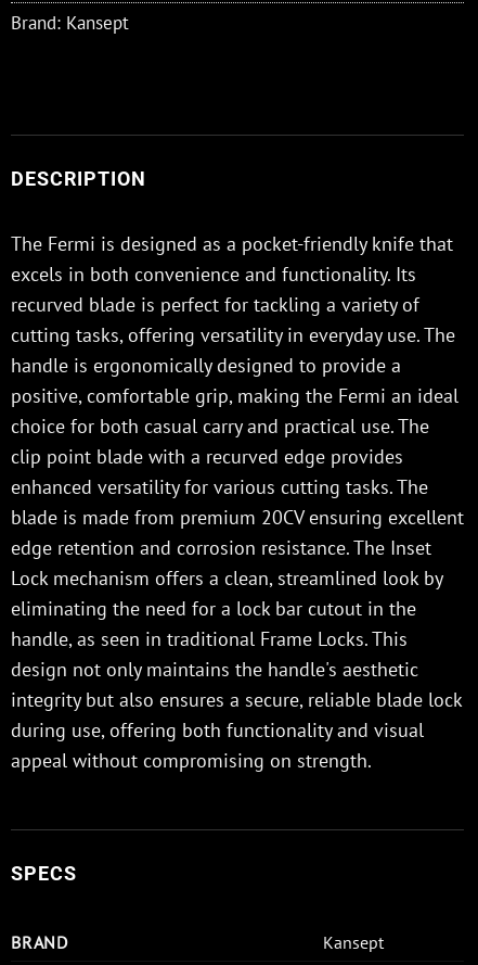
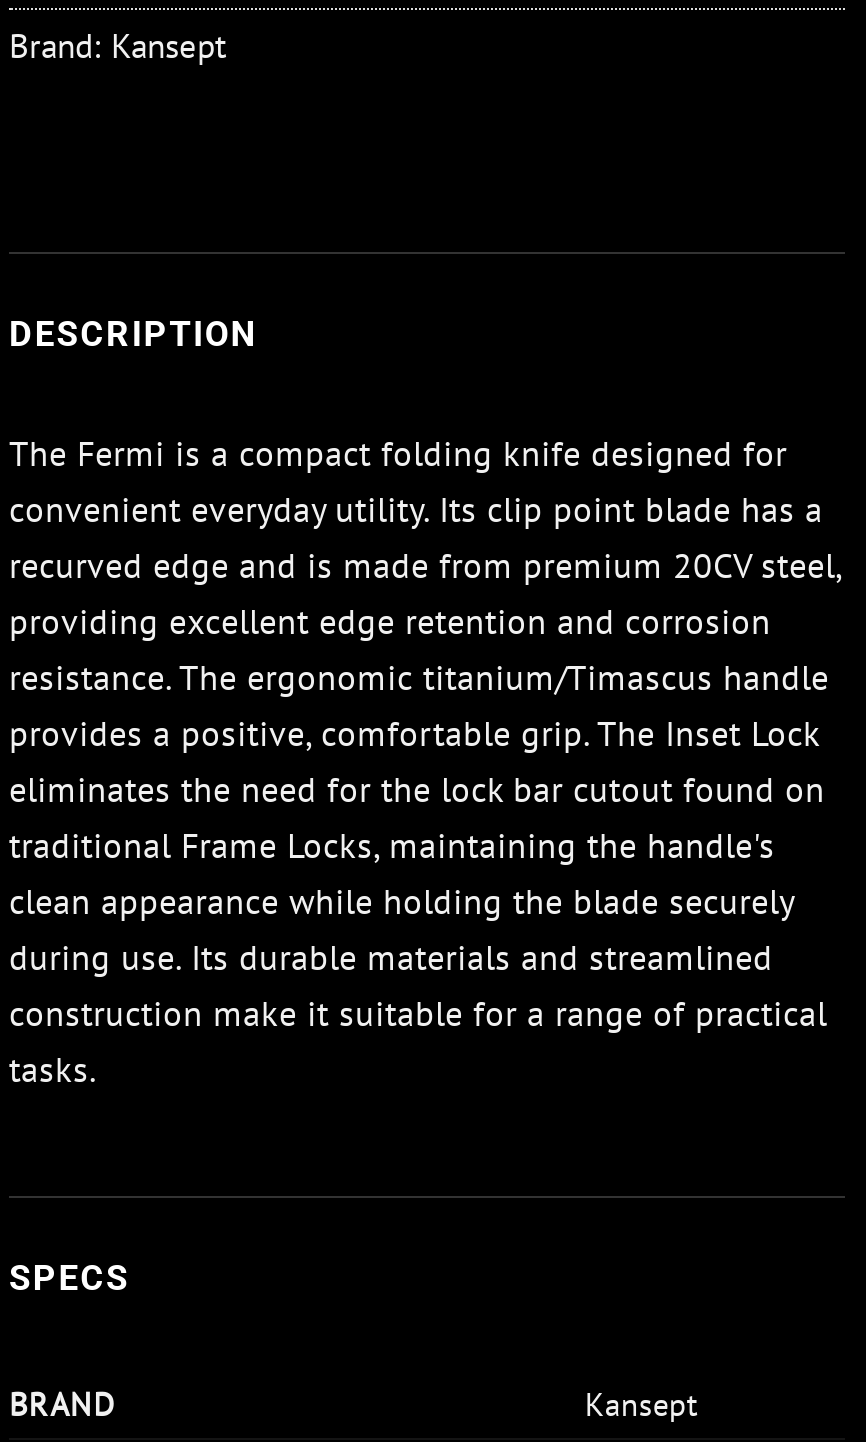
- The Fermi is designed as a pocket-friendly knife that
- excels in both convenience and functionality. Its
- recurved blade is perfect for tackling a variety of
- cutting tasks, offering versatility in everyday use. The
- handle is ergonomically designed to provide a
- positive, comfortable grip, making the Fermi an ideal
- choice for both casual carry and practical use. The
- clip point blade with a recurved edge provides
- enhanced versatility for various cutting tasks. The
- blade is made from premium 20CV ensuring excellent
- edge retention and corrosion resistance. The Inset
- Lock mechanism offers a clean, streamlined look by
- eliminating the need for a lock bar cutout in the
- handle, as seen in traditional Frame Locks. This
- design not only maintains the handle's aesthetic
- integrity but also ensures a secure, reliable blade lock
- during use, offering both functionality and visual
- appeal without compromising on strength.
+ The Fermi is a compact folding knife designed for
+ convenient everyday utility. Its clip point blade has a
+ recurved edge and is made from premium 20CV steel,
+ providing excellent edge retention and corrosion
+ resistance. The ergonomic titanium/Timascus handle
+ provides a positive, comfortable grip. The Inset Lock
+ eliminates the need for the lock bar cutout found on
+ traditional Frame Locks, maintaining the handle's
+ clean appearance while holding the blade securely
+ during use. Its durable materials and streamlined
+ construction make it suitable for a range of practical
+ tasks.
